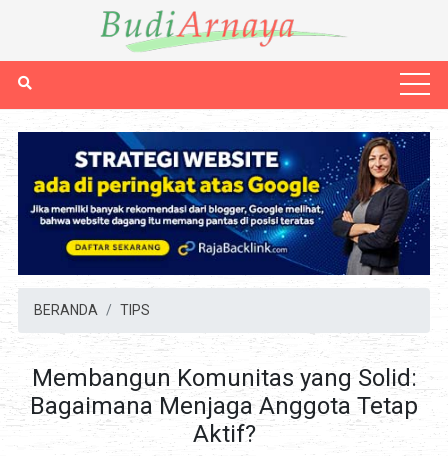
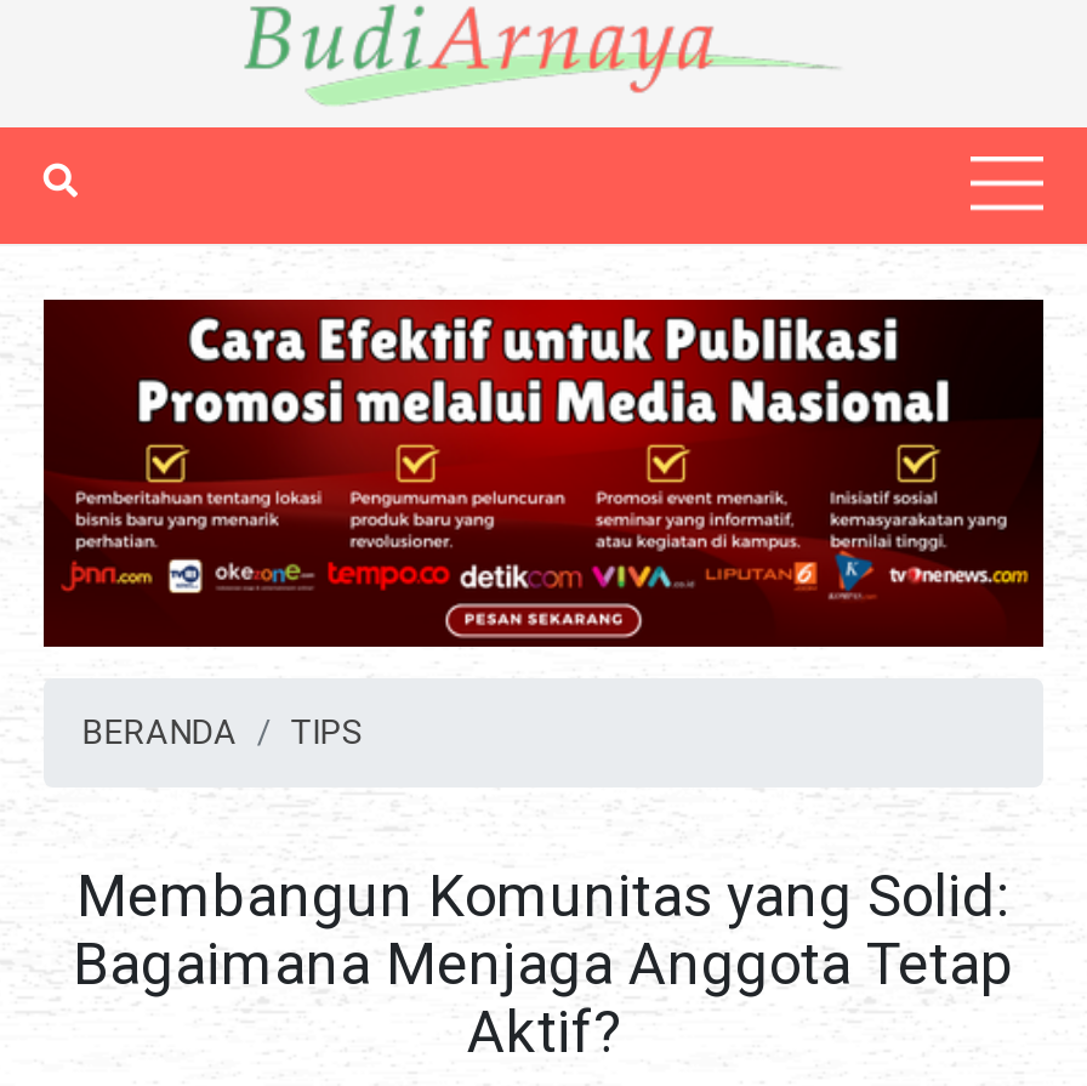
- [image]
+ [image]
